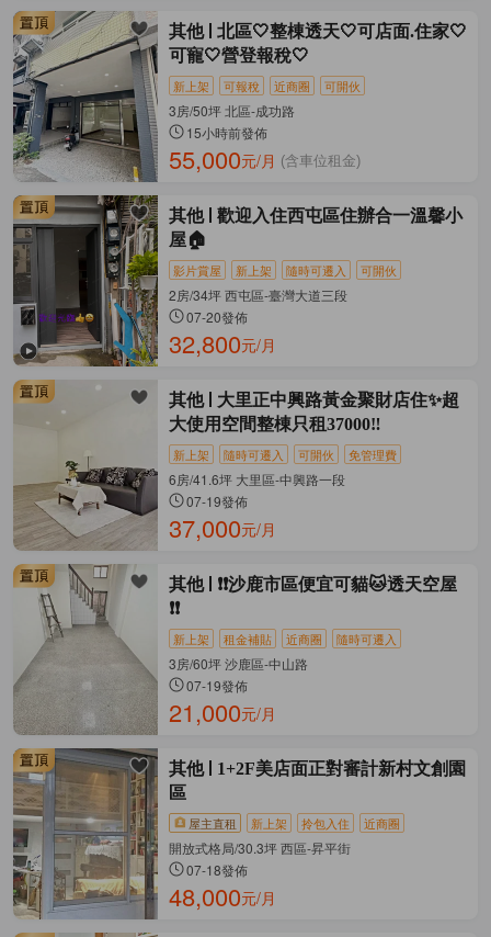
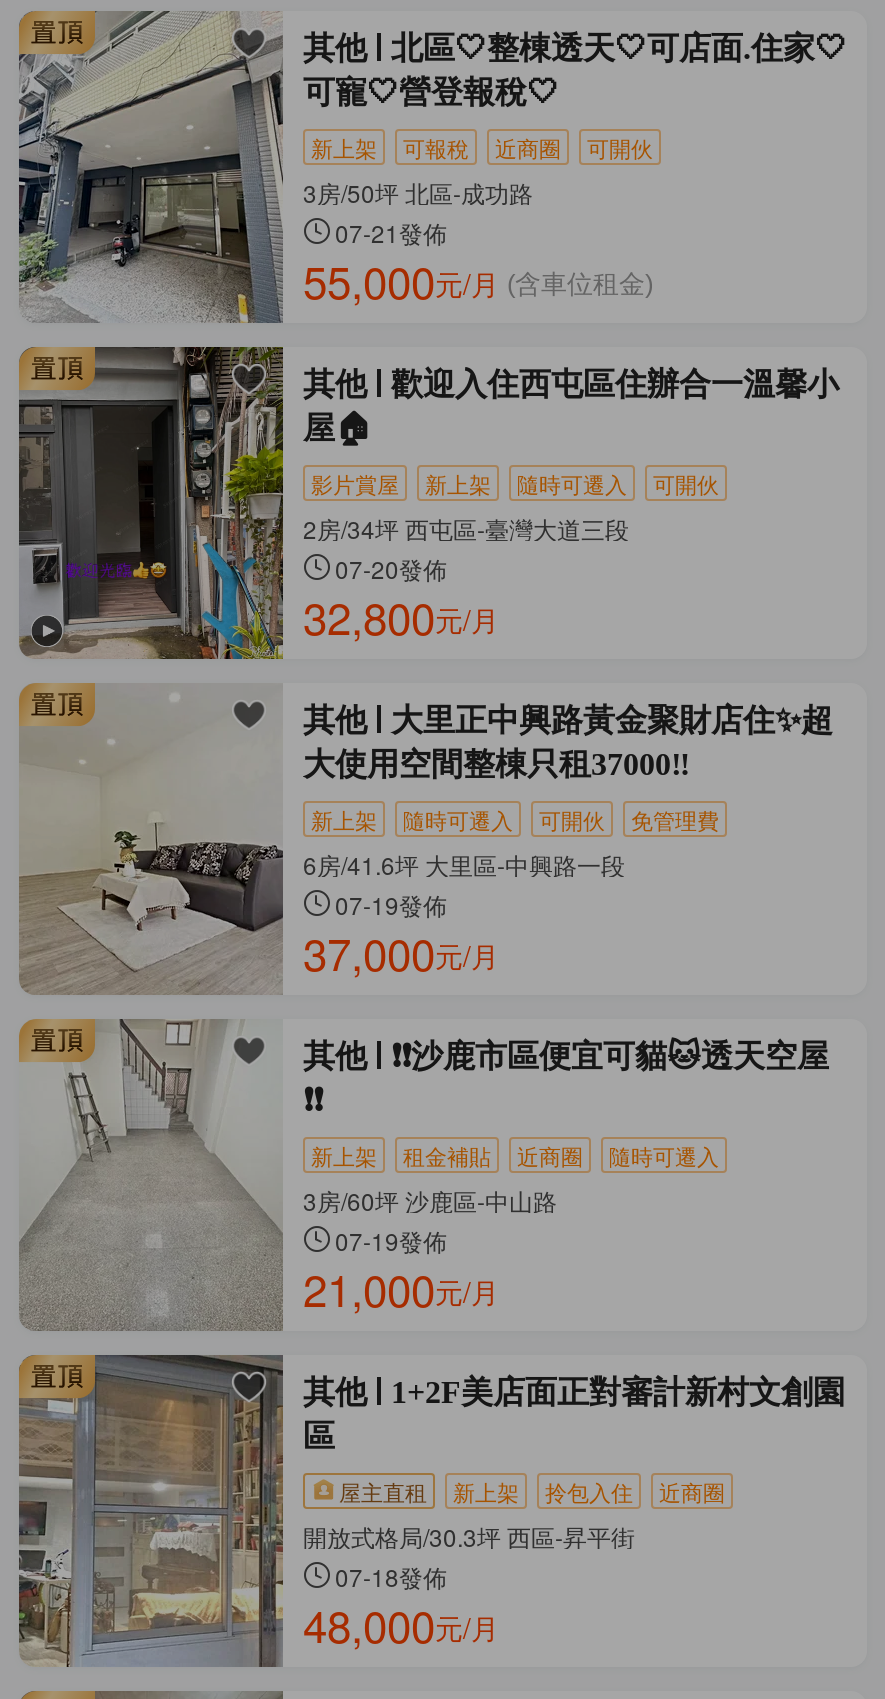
- 15小時前發佈
+ 07-21發佈
